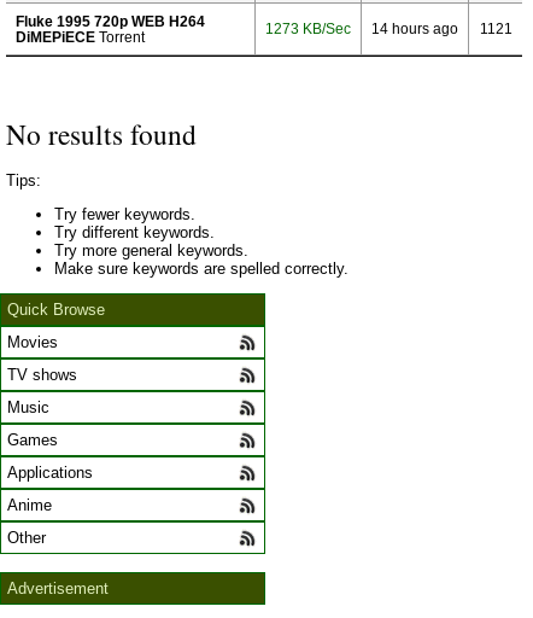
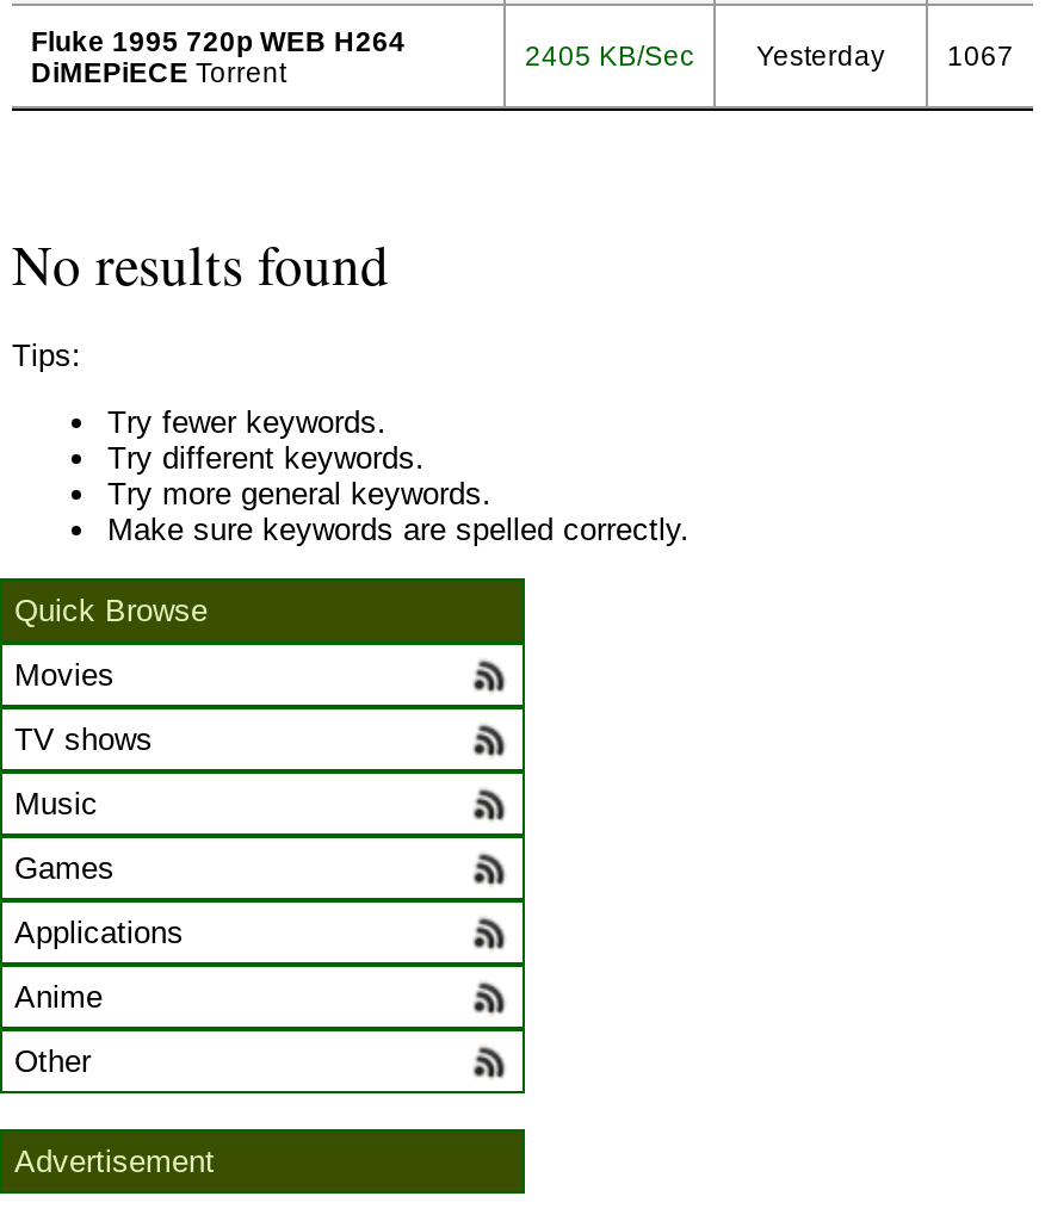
- 1273 KB/Sec
- 14 hours ago
- 1121
+ 2405 KB/Sec
+ Yesterday
+ 1067
